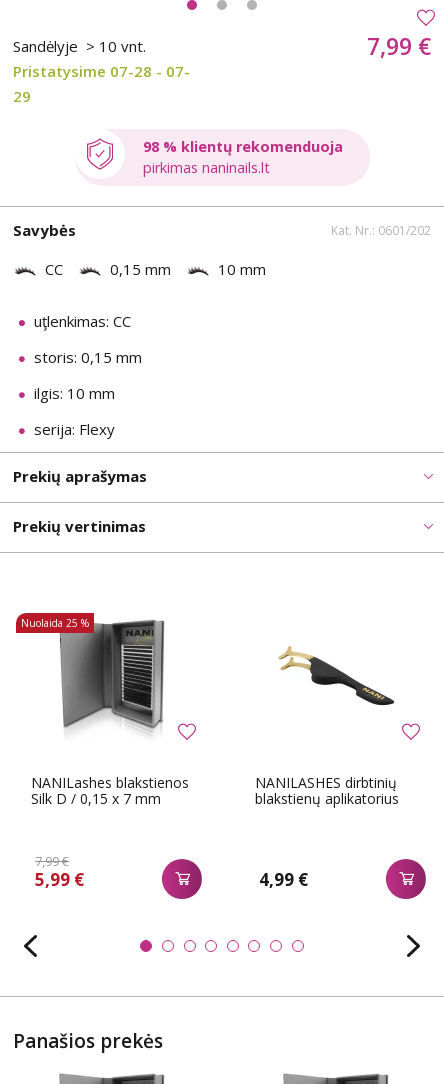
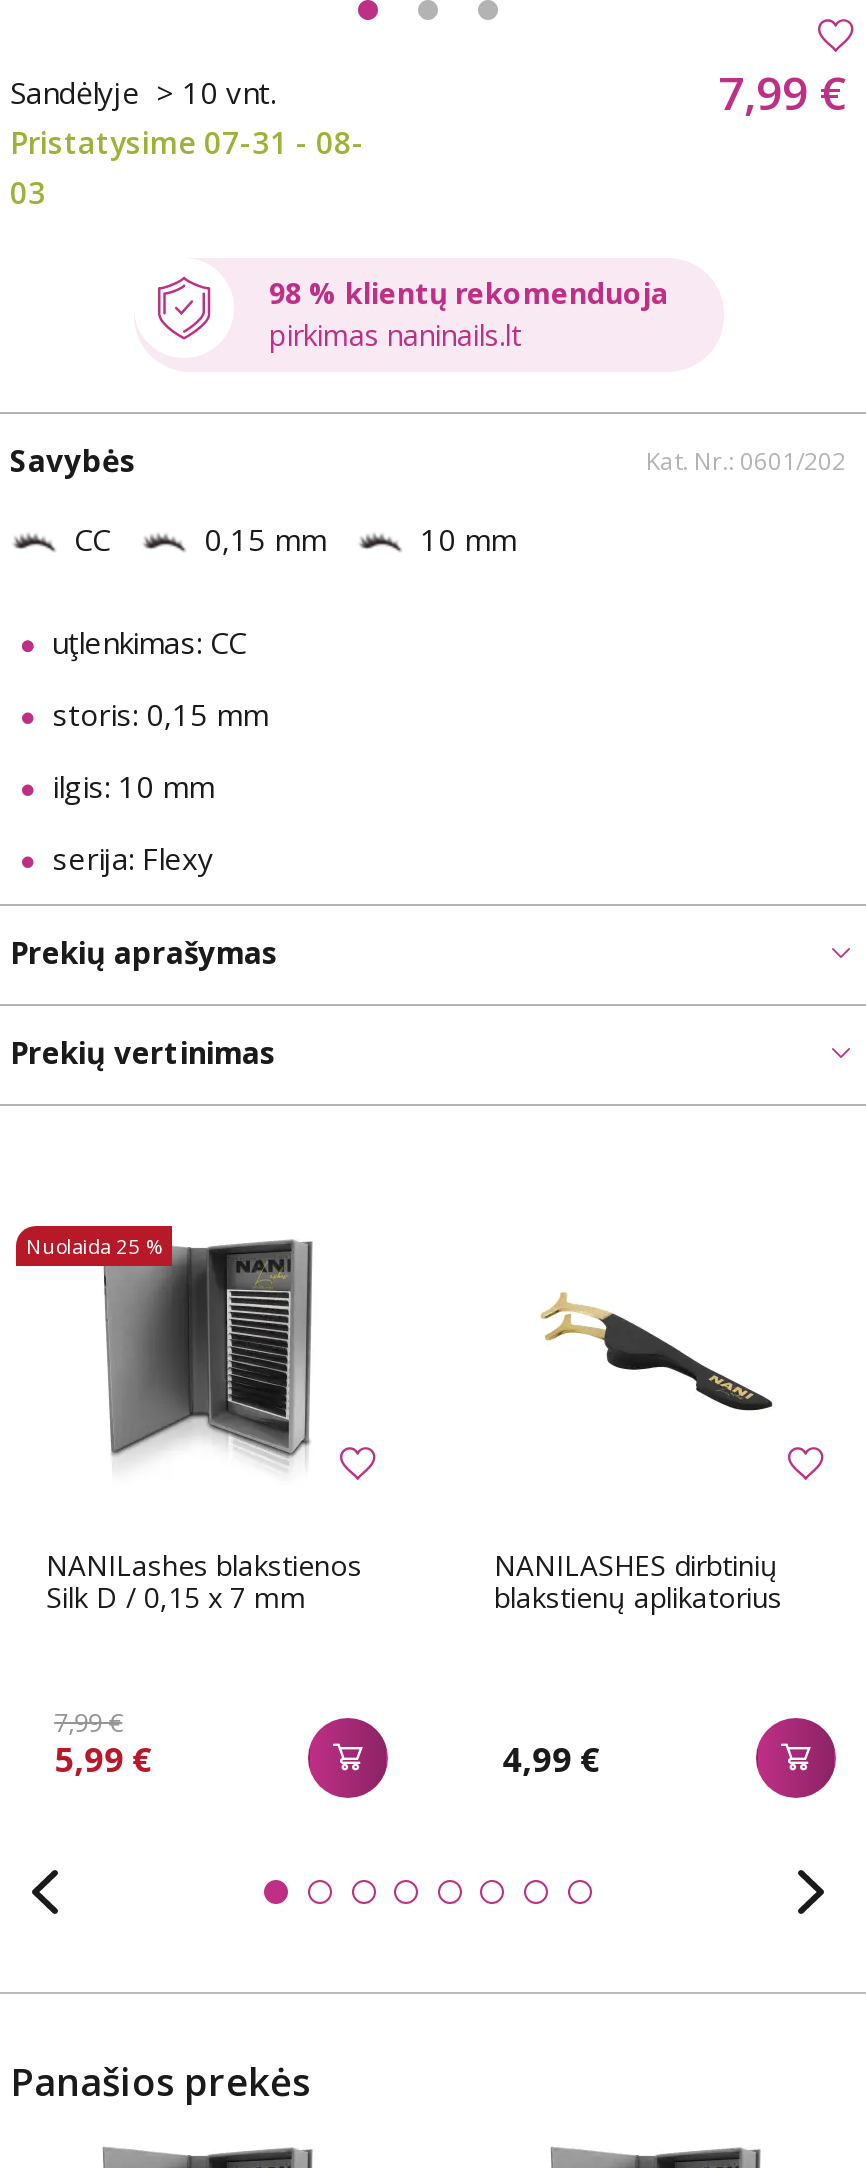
- Pristatysime 07-28 - 07-
+ Pristatysime 07-31 - 08-

- 29
+ 03
